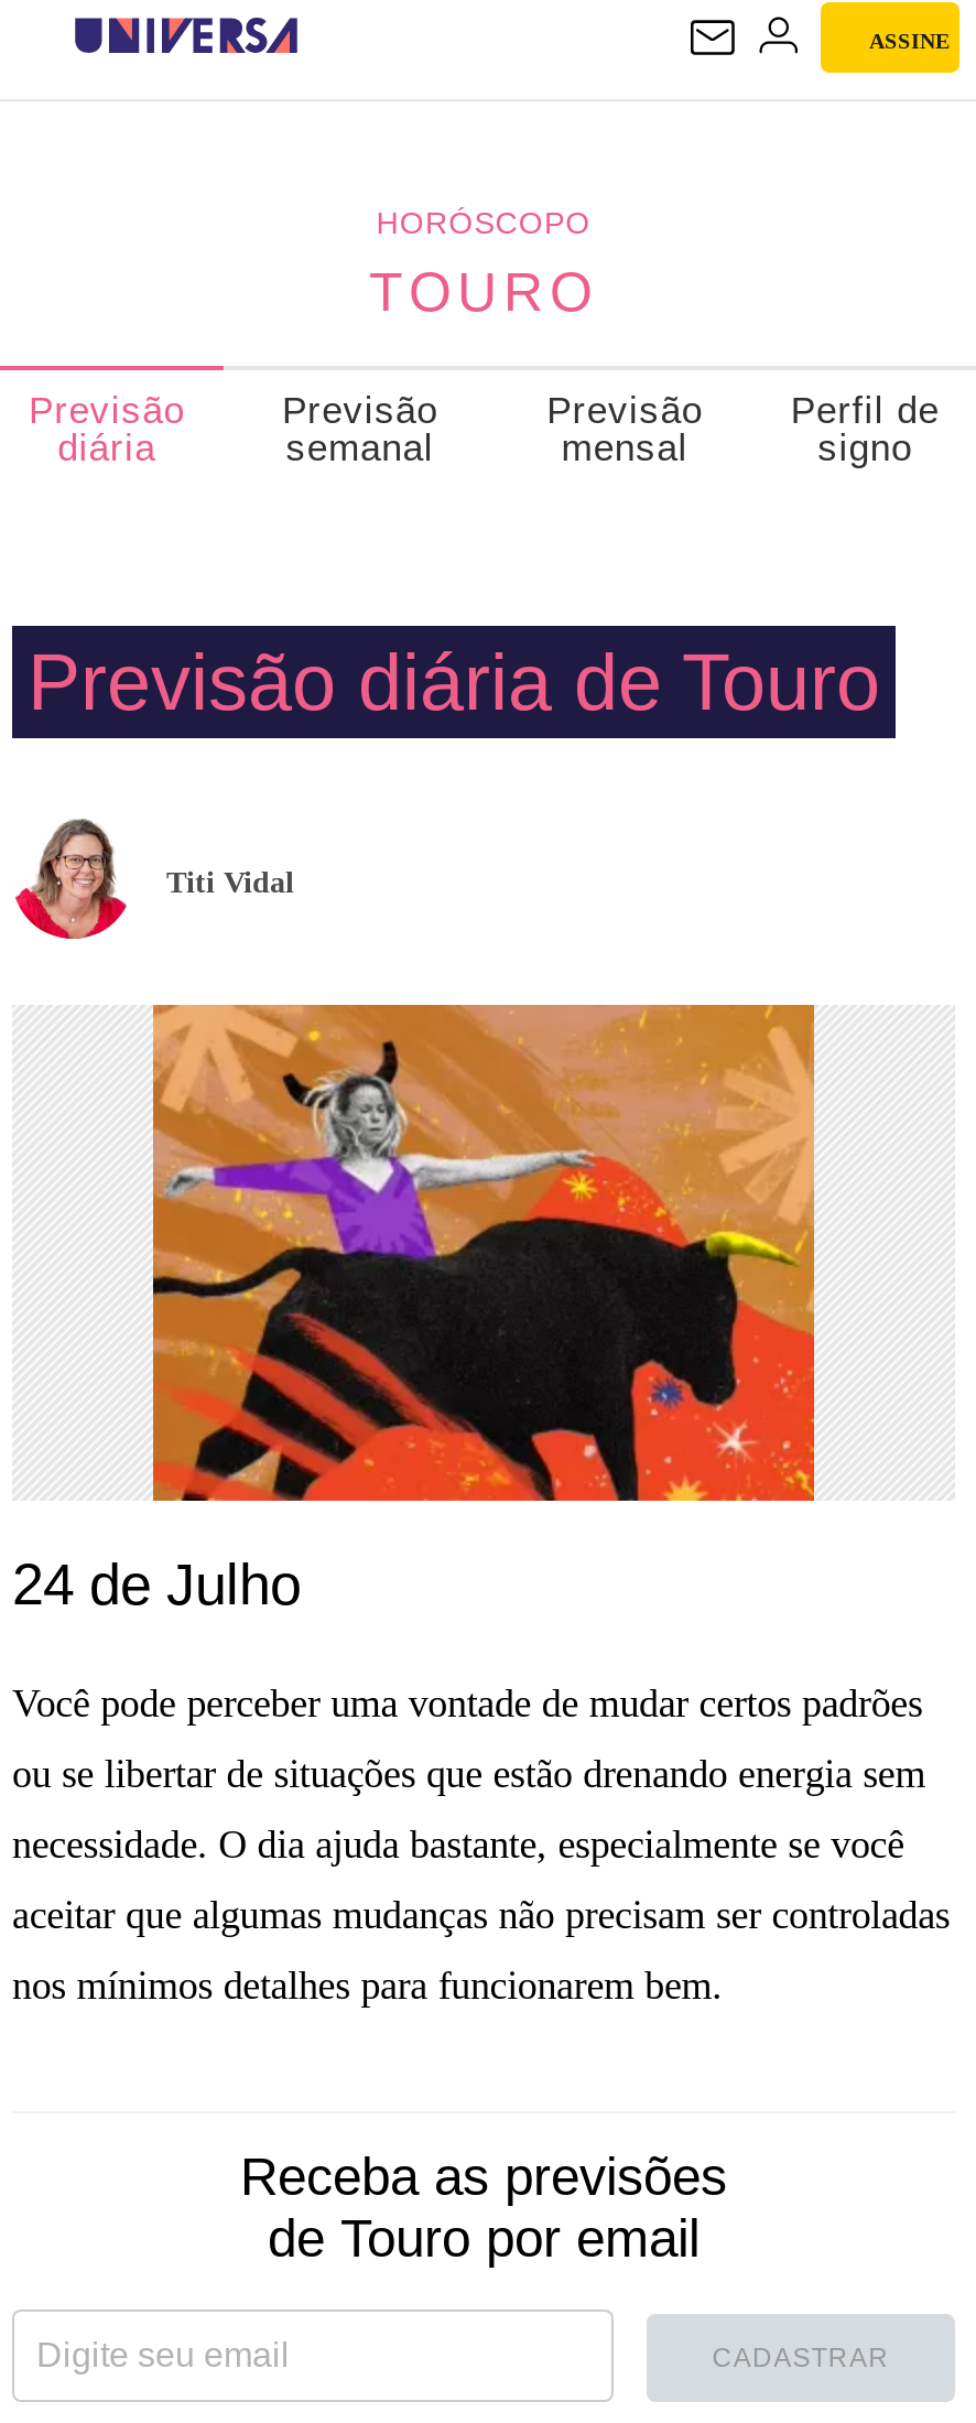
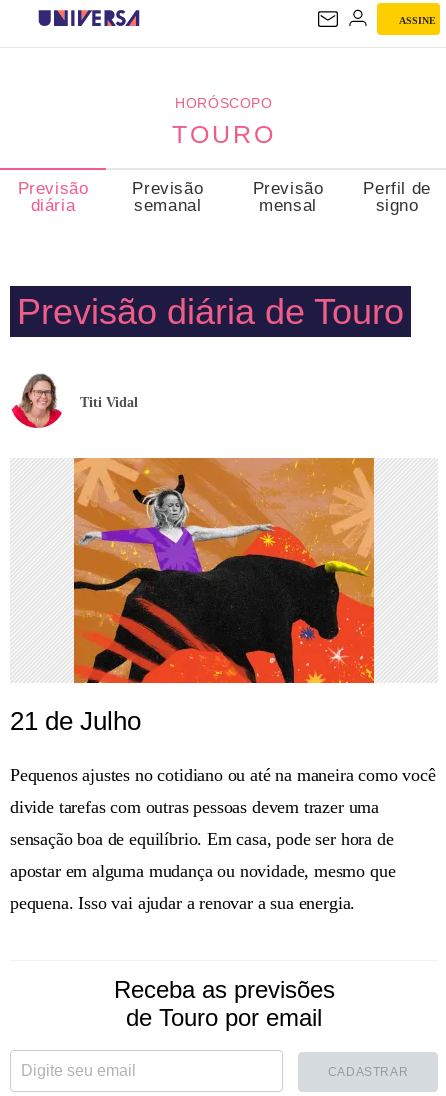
- 24 de Julho
+ 21 de Julho

- Você pode perceber uma vontade de mudar certos padrões
+ Pequenos ajustes no cotidiano ou até na maneira como você

- ou se libertar de situações que estão drenando energia sem
+ divide tarefas com outras pessoas devem trazer uma

- necessidade. O dia ajuda bastante, especialmente se você
+ sensação boa de equilíbrio. Em casa, pode ser hora de

- aceitar que algumas mudanças não precisam ser controladas
+ apostar em alguma mudança ou novidade, mesmo que

- nos mínimos detalhes para funcionarem bem.
+ pequena. Isso vai ajudar a renovar a sua energia.
